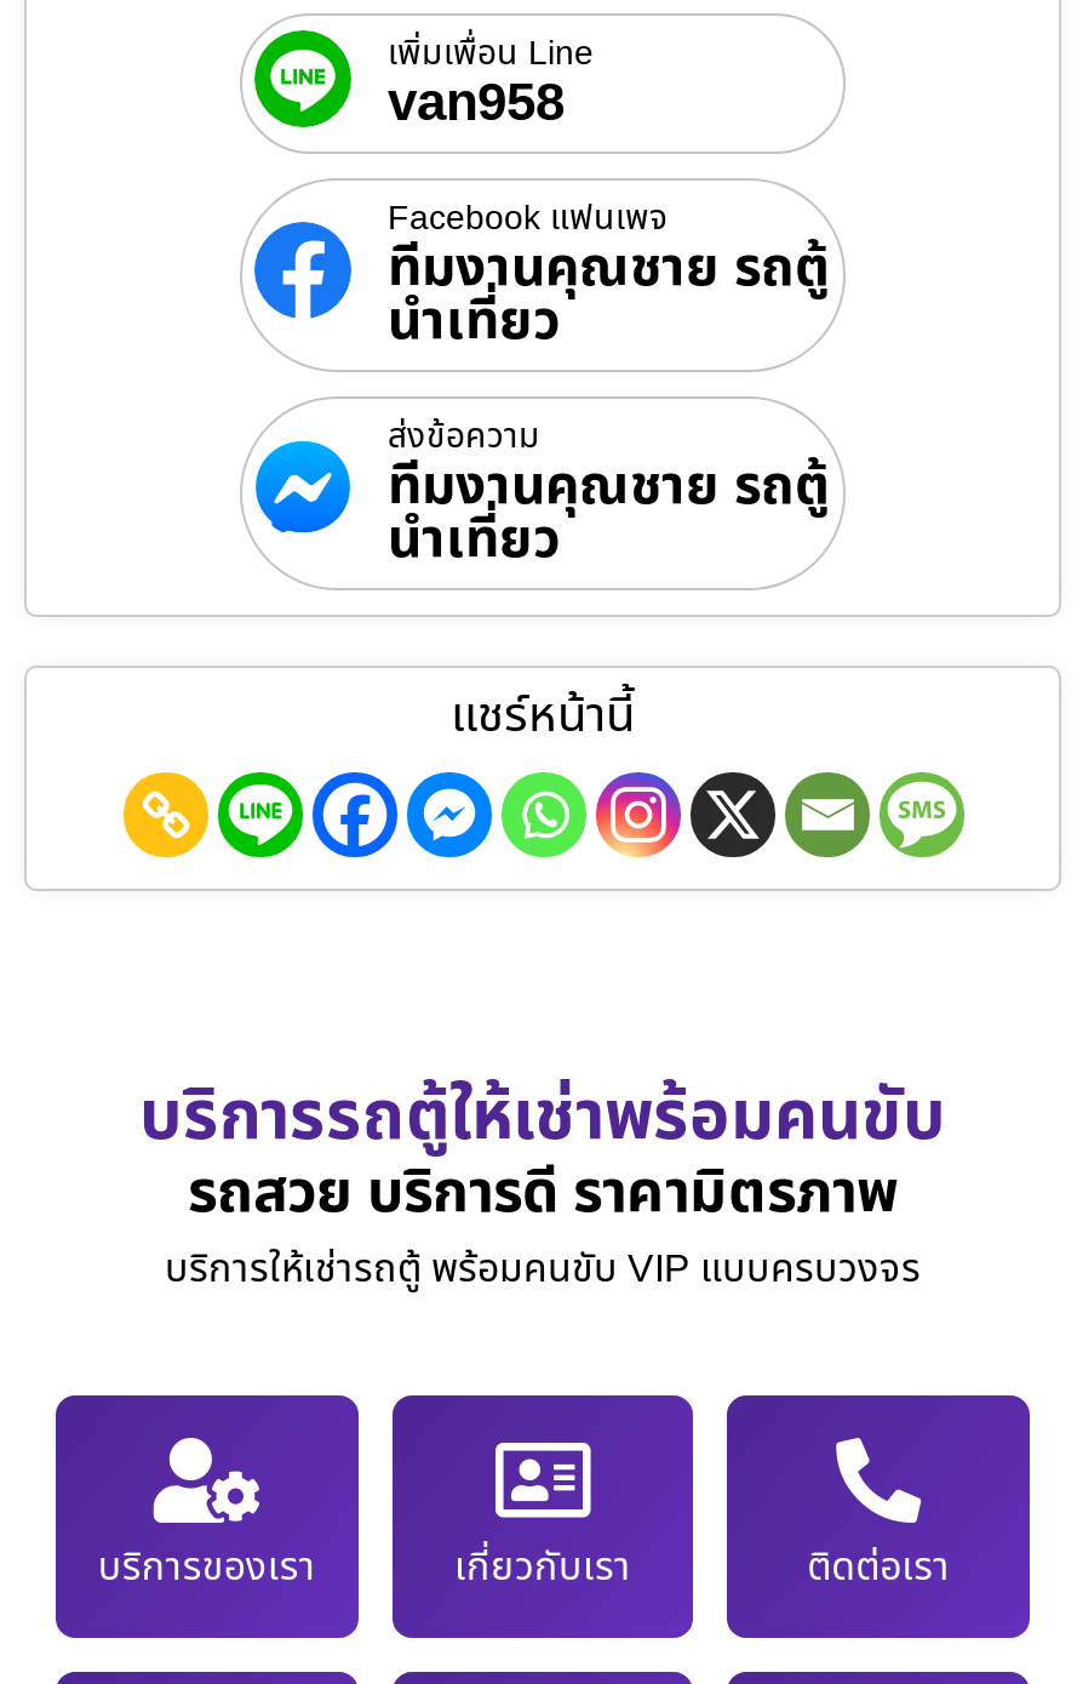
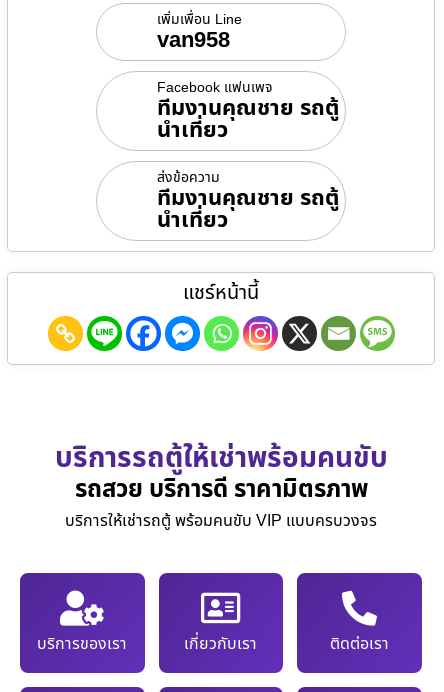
- [image]

- [image]

- [image]
